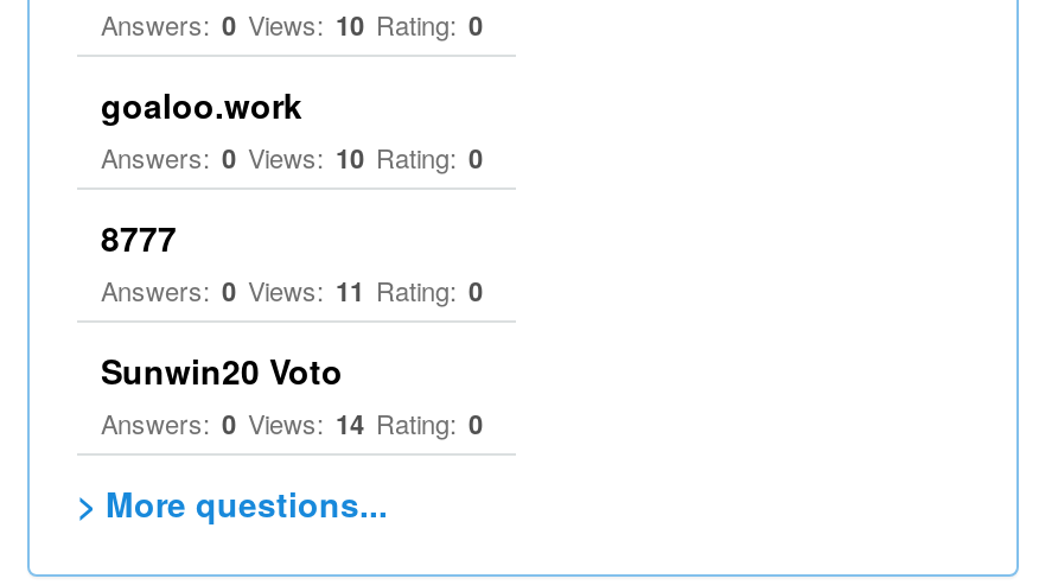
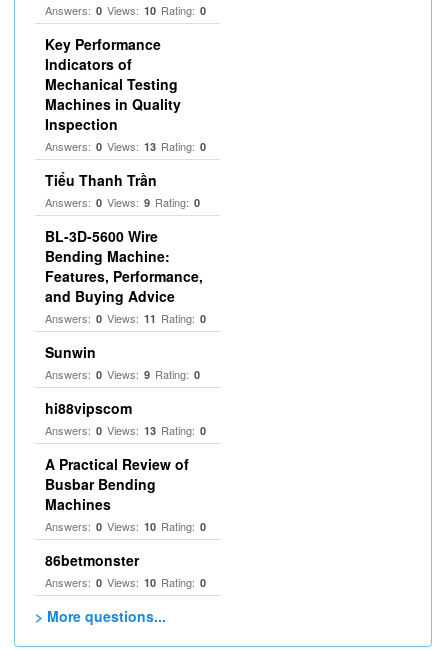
- goaloo.work
- Answers: 0 Views: 10 Rating: 0
- 8777
+ Key Performance
+ Indicators of
+ Mechanical Testing
+ Machines in Quality
+ Inspection
+ Answers: 0 Views: 13 Rating: 0
+ Tiểu Thanh Trần
+ Answers: 0 Views: 9 Rating: 0
+ BL-3D-5600 Wire
+ Bending Machine:
+ Features, Performance,
+ and Buying Advice

- Sunwin20 Voto
- Answers: 0 Views: 14 Rating: 0
+ Sunwin
+ Answers: 0 Views: 9 Rating: 0
+ hi88vipscom
+ Answers: 0 Views: 13 Rating: 0
+ A Practical Review of
+ Busbar Bending
+ Machines
+ Answers: 0 Views: 10 Rating: 0
+ 86betmonster
+ Answers: 0 Views: 10 Rating: 0
